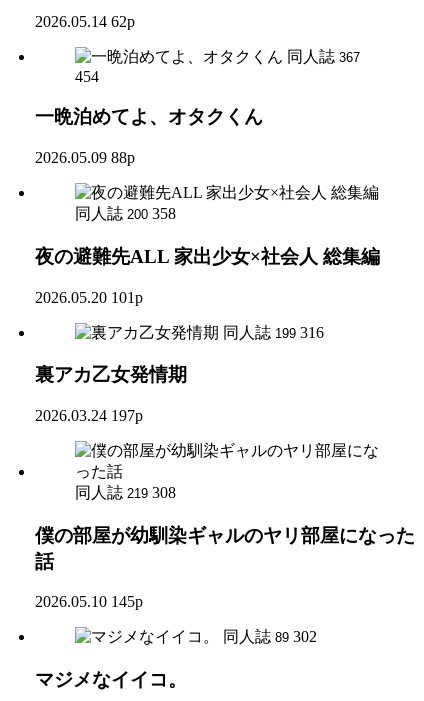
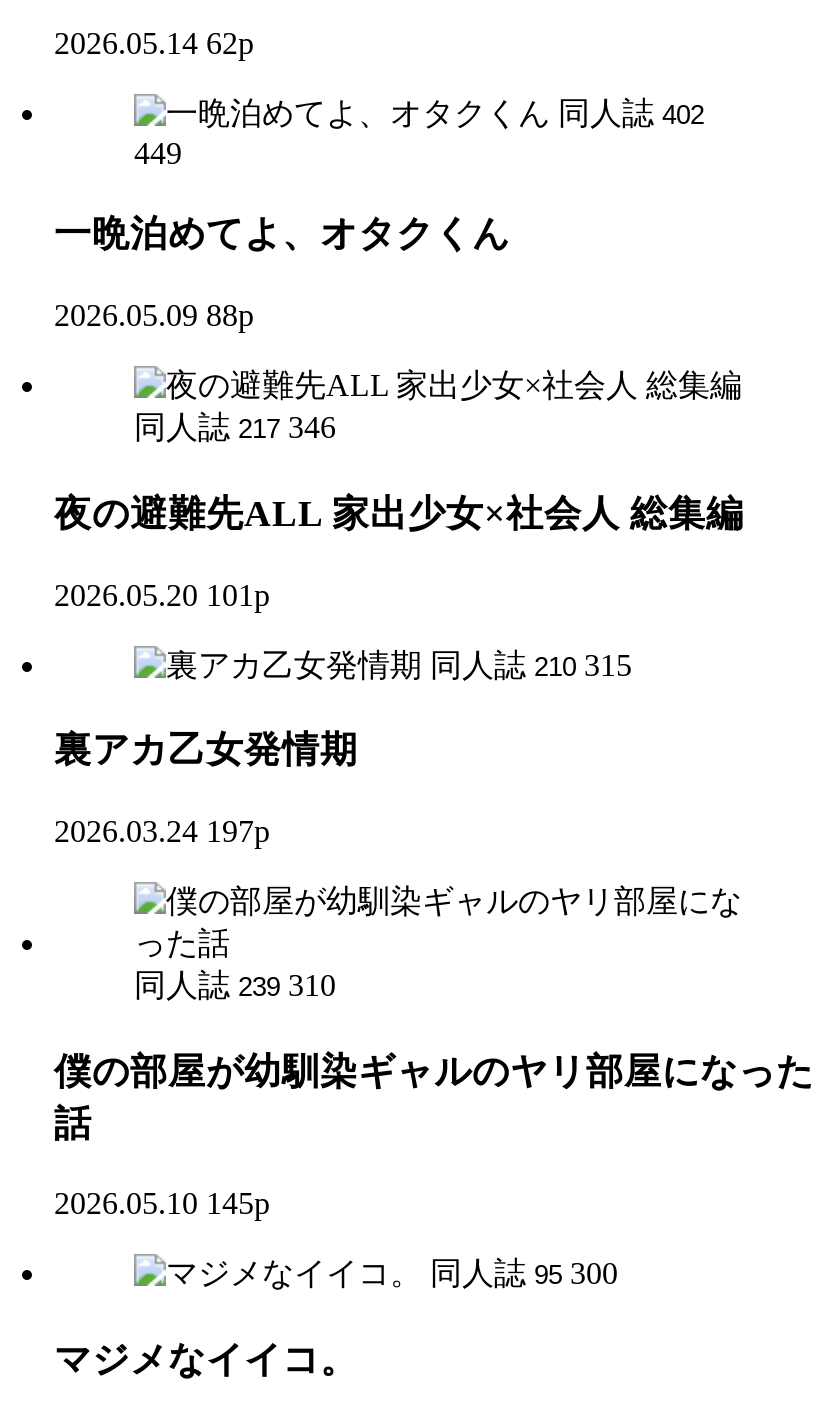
- 同人誌 367
+ 同人誌 402

- 454
+ 449

- 同人誌 200 358
+ 同人誌 217 346

- 同人誌 199 316
+ 同人誌 210 315

- 同人誌 219 308
+ 同人誌 239 310

- 同人誌 89 302
+ 同人誌 95 300
